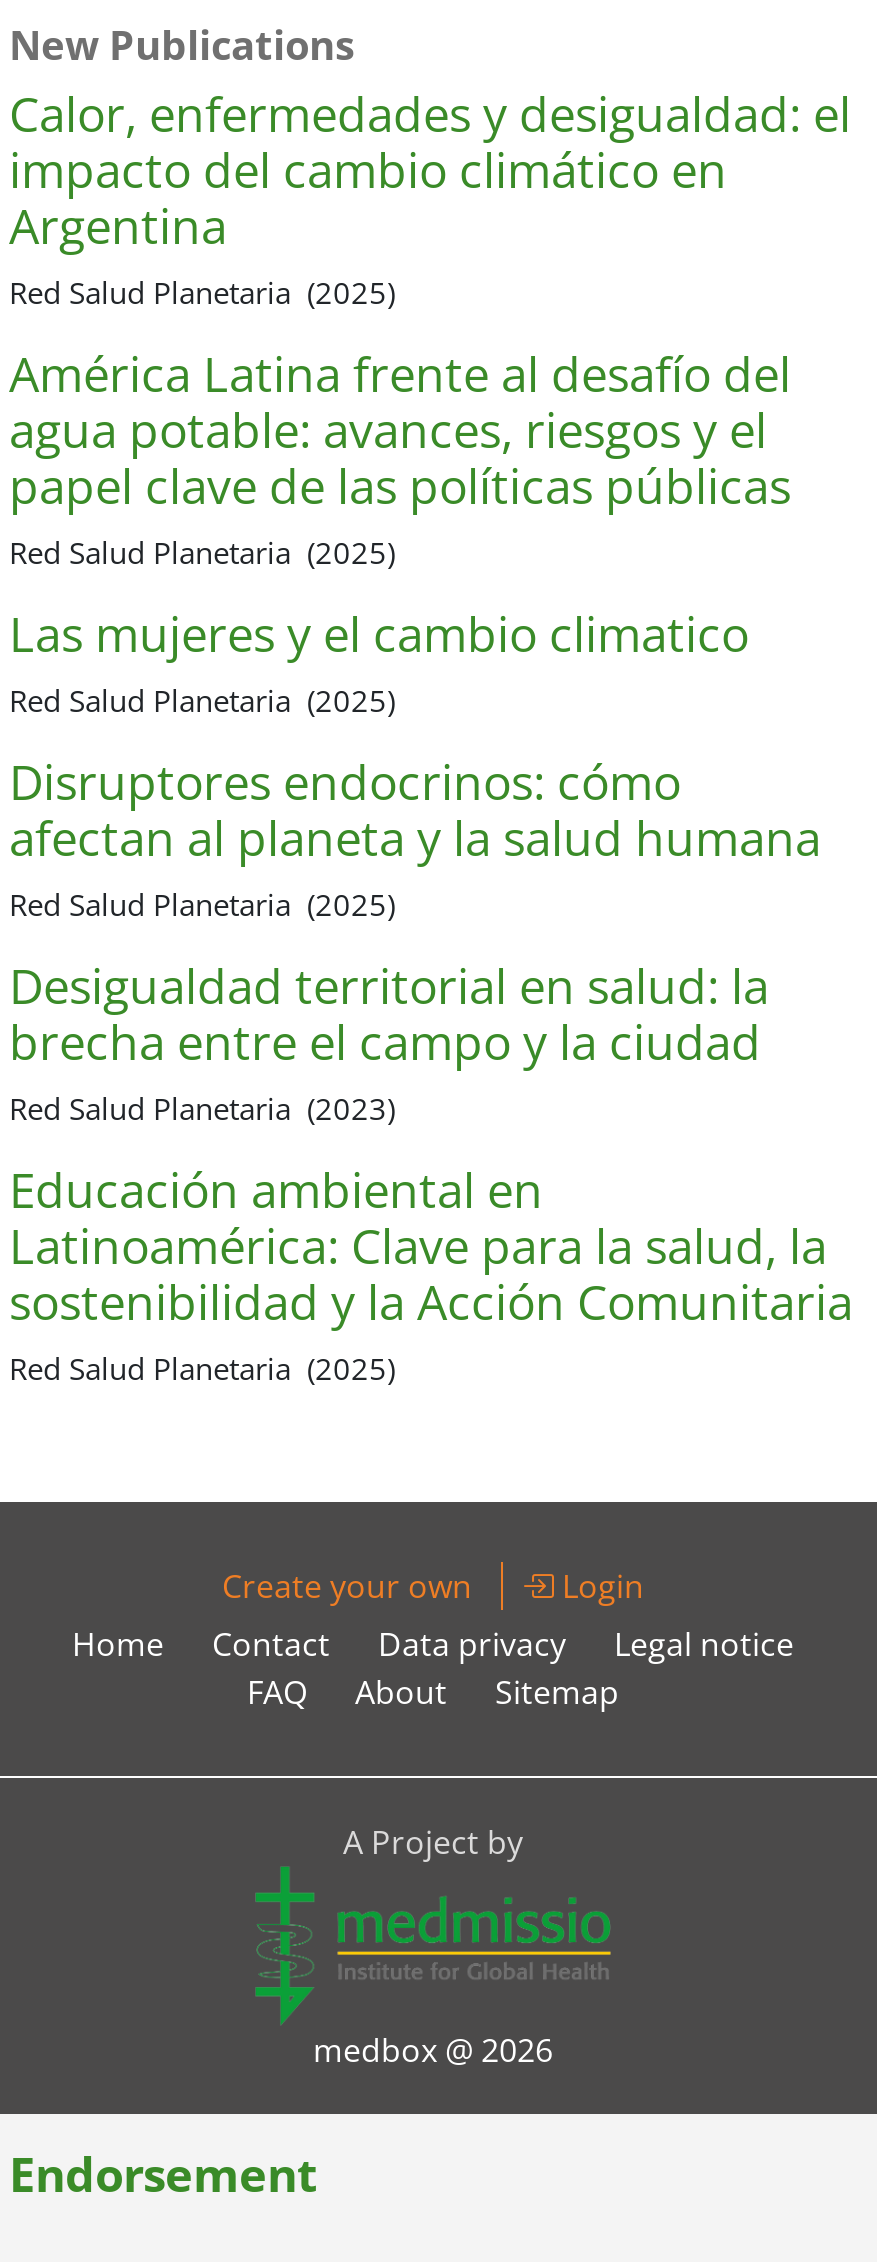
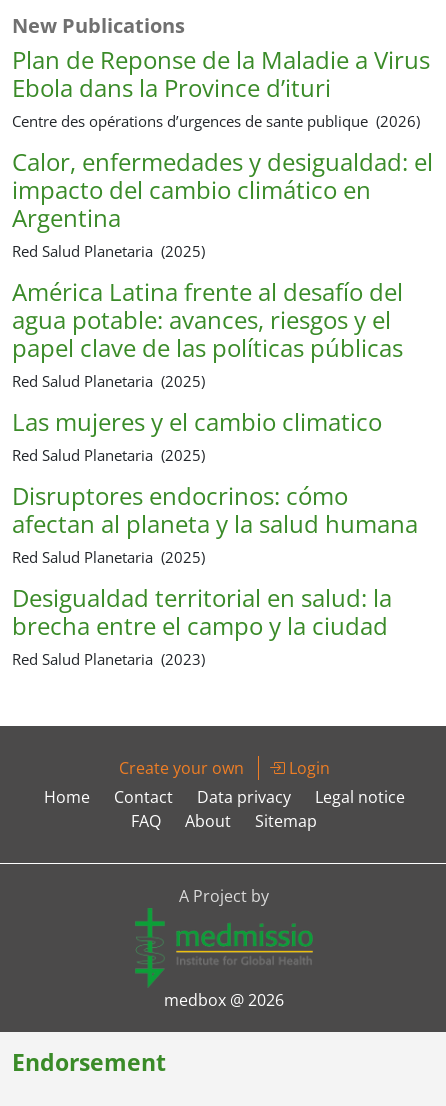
+ Plan de Reponse de la Maladie a Virus
+ Ebola dans la Province d’ituri
+ Centre des opérations d’urgences de sante publique (2026)

moved down: Calor, enfermedades y desigualdad: el | impacto del cambio climático en | Argentina | ... | brecha entre el campo y la ciudad | Red Salud Planetaria (2023)

- Educación ambiental en
- Latinoamérica: Clave para la salud, la
- sostenibilidad y la Acción Comunitaria
- Red Salud Planetaria (2025)
